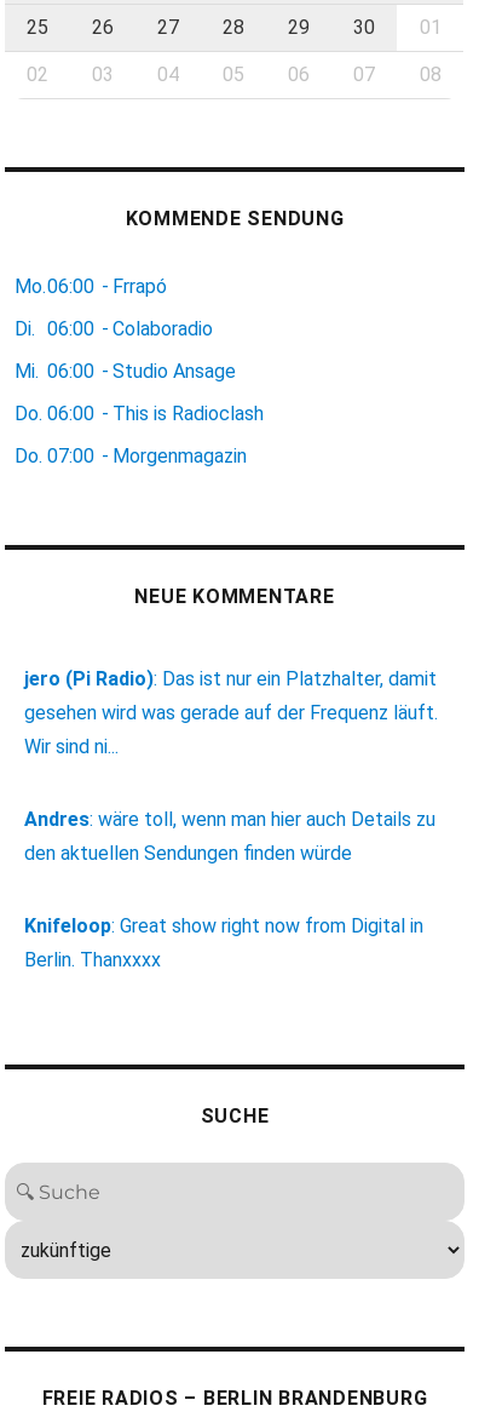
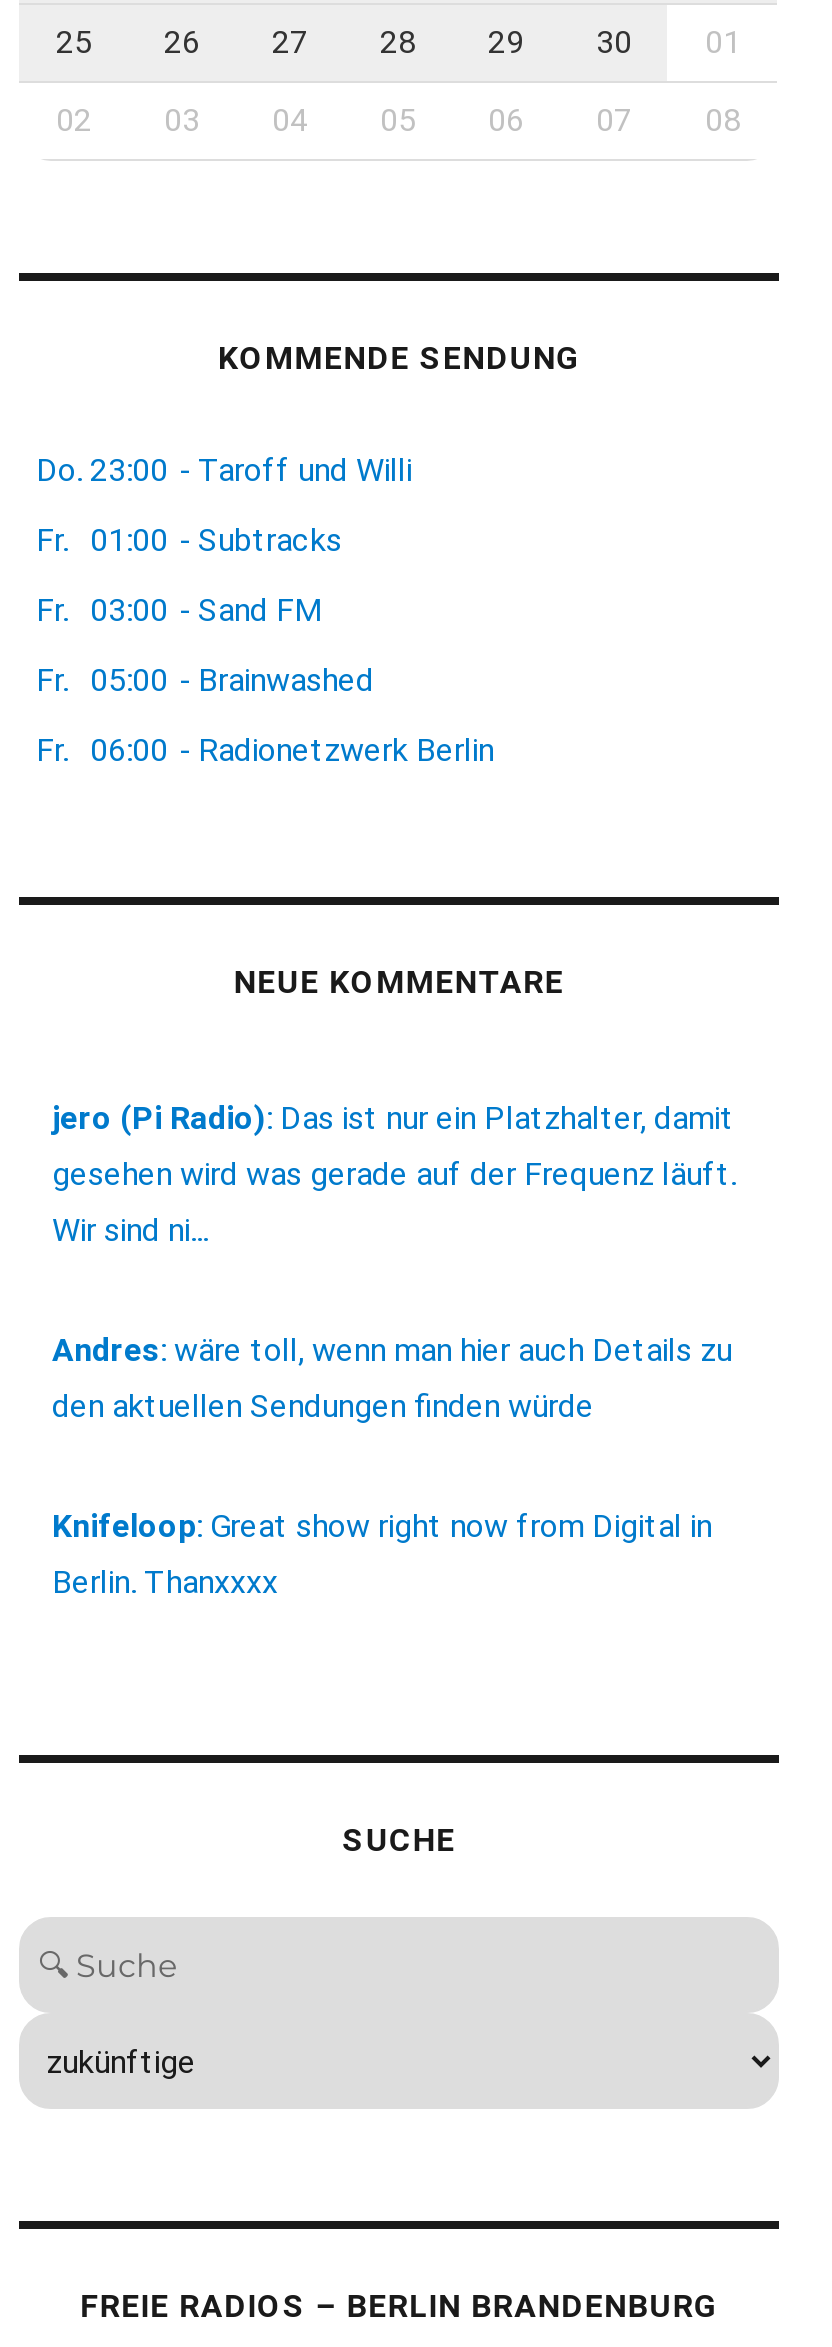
- Mo.06:00 - Frrapó
+ Do. 23:00 - Taroff und Willi

- Di. 06:00 - Colaboradio
+ Fr. 01:00 - Subtracks

- Mi. 06:00 - Studio Ansage
+ Fr. 03:00 - Sand FM

- Do. 06:00 - This is Radioclash
+ Fr. 05:00 - Brainwashed

- Do. 07:00 - Morgenmagazin
+ Fr. 06:00 - Radionetzwerk Berlin
